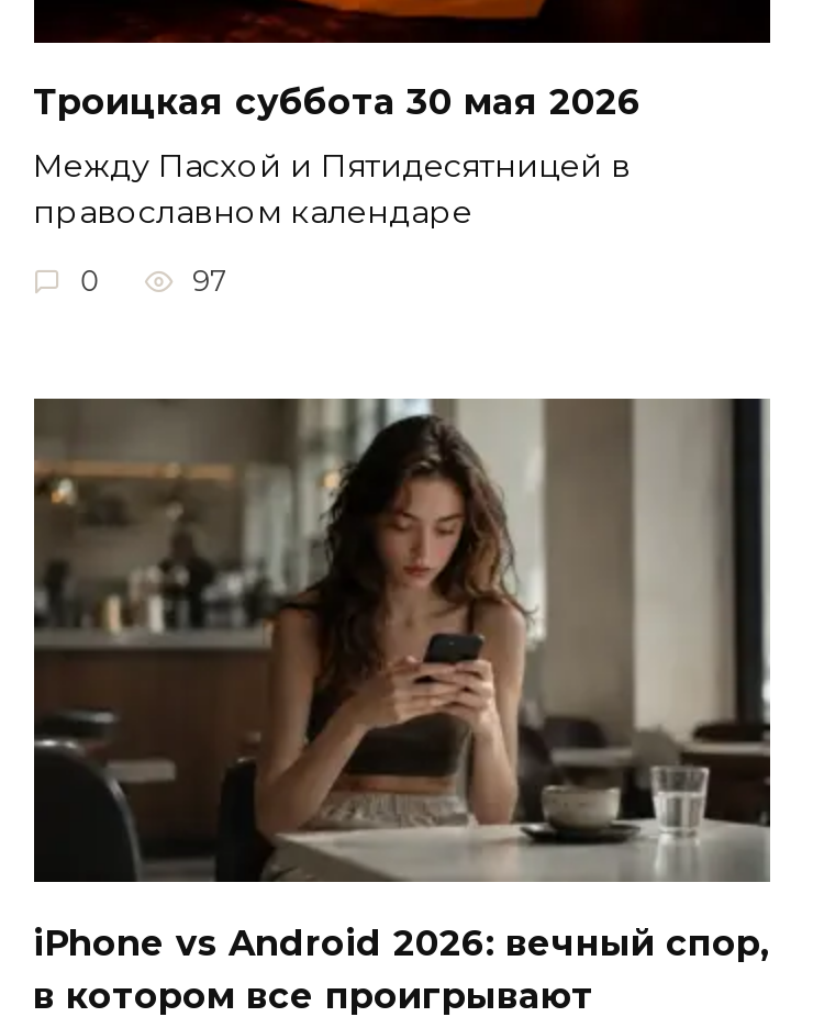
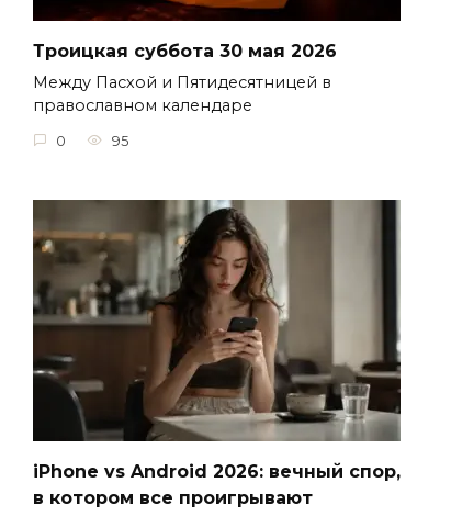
- 97
+ 95
